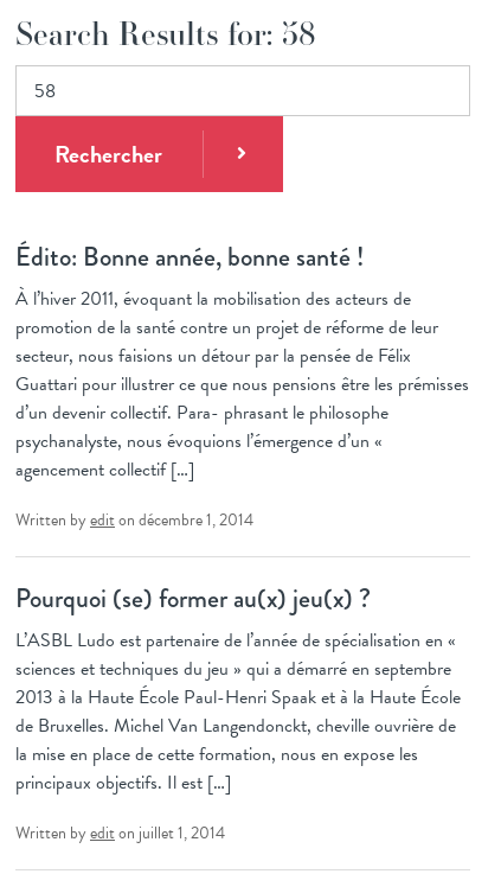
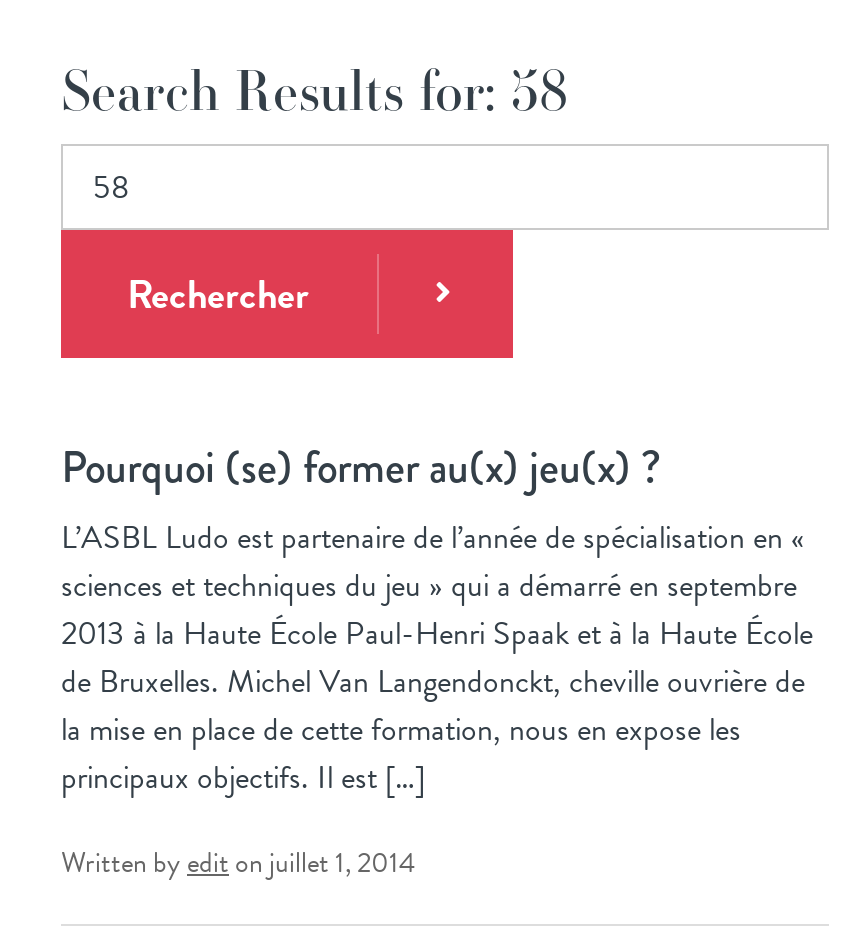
- Édito: Bonne année, bonne santé !
- À l’hiver 2011, évoquant la mobilisation des acteurs de
- promotion de la santé contre un projet de réforme de leur
- secteur, nous faisions un détour par la pensée de Félix
- Guattari pour illustrer ce que nous pensions être les prémisses
- d’un devenir collectif. Para- phrasant le philosophe
- psychanalyste, nous évoquions l’émergence d’un «
- agencement collectif […]
- Written by edit on décembre 1, 2014
